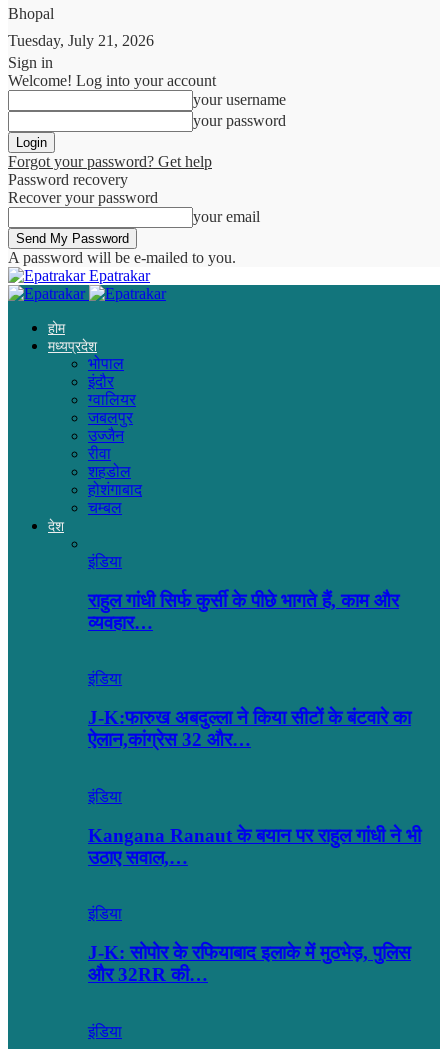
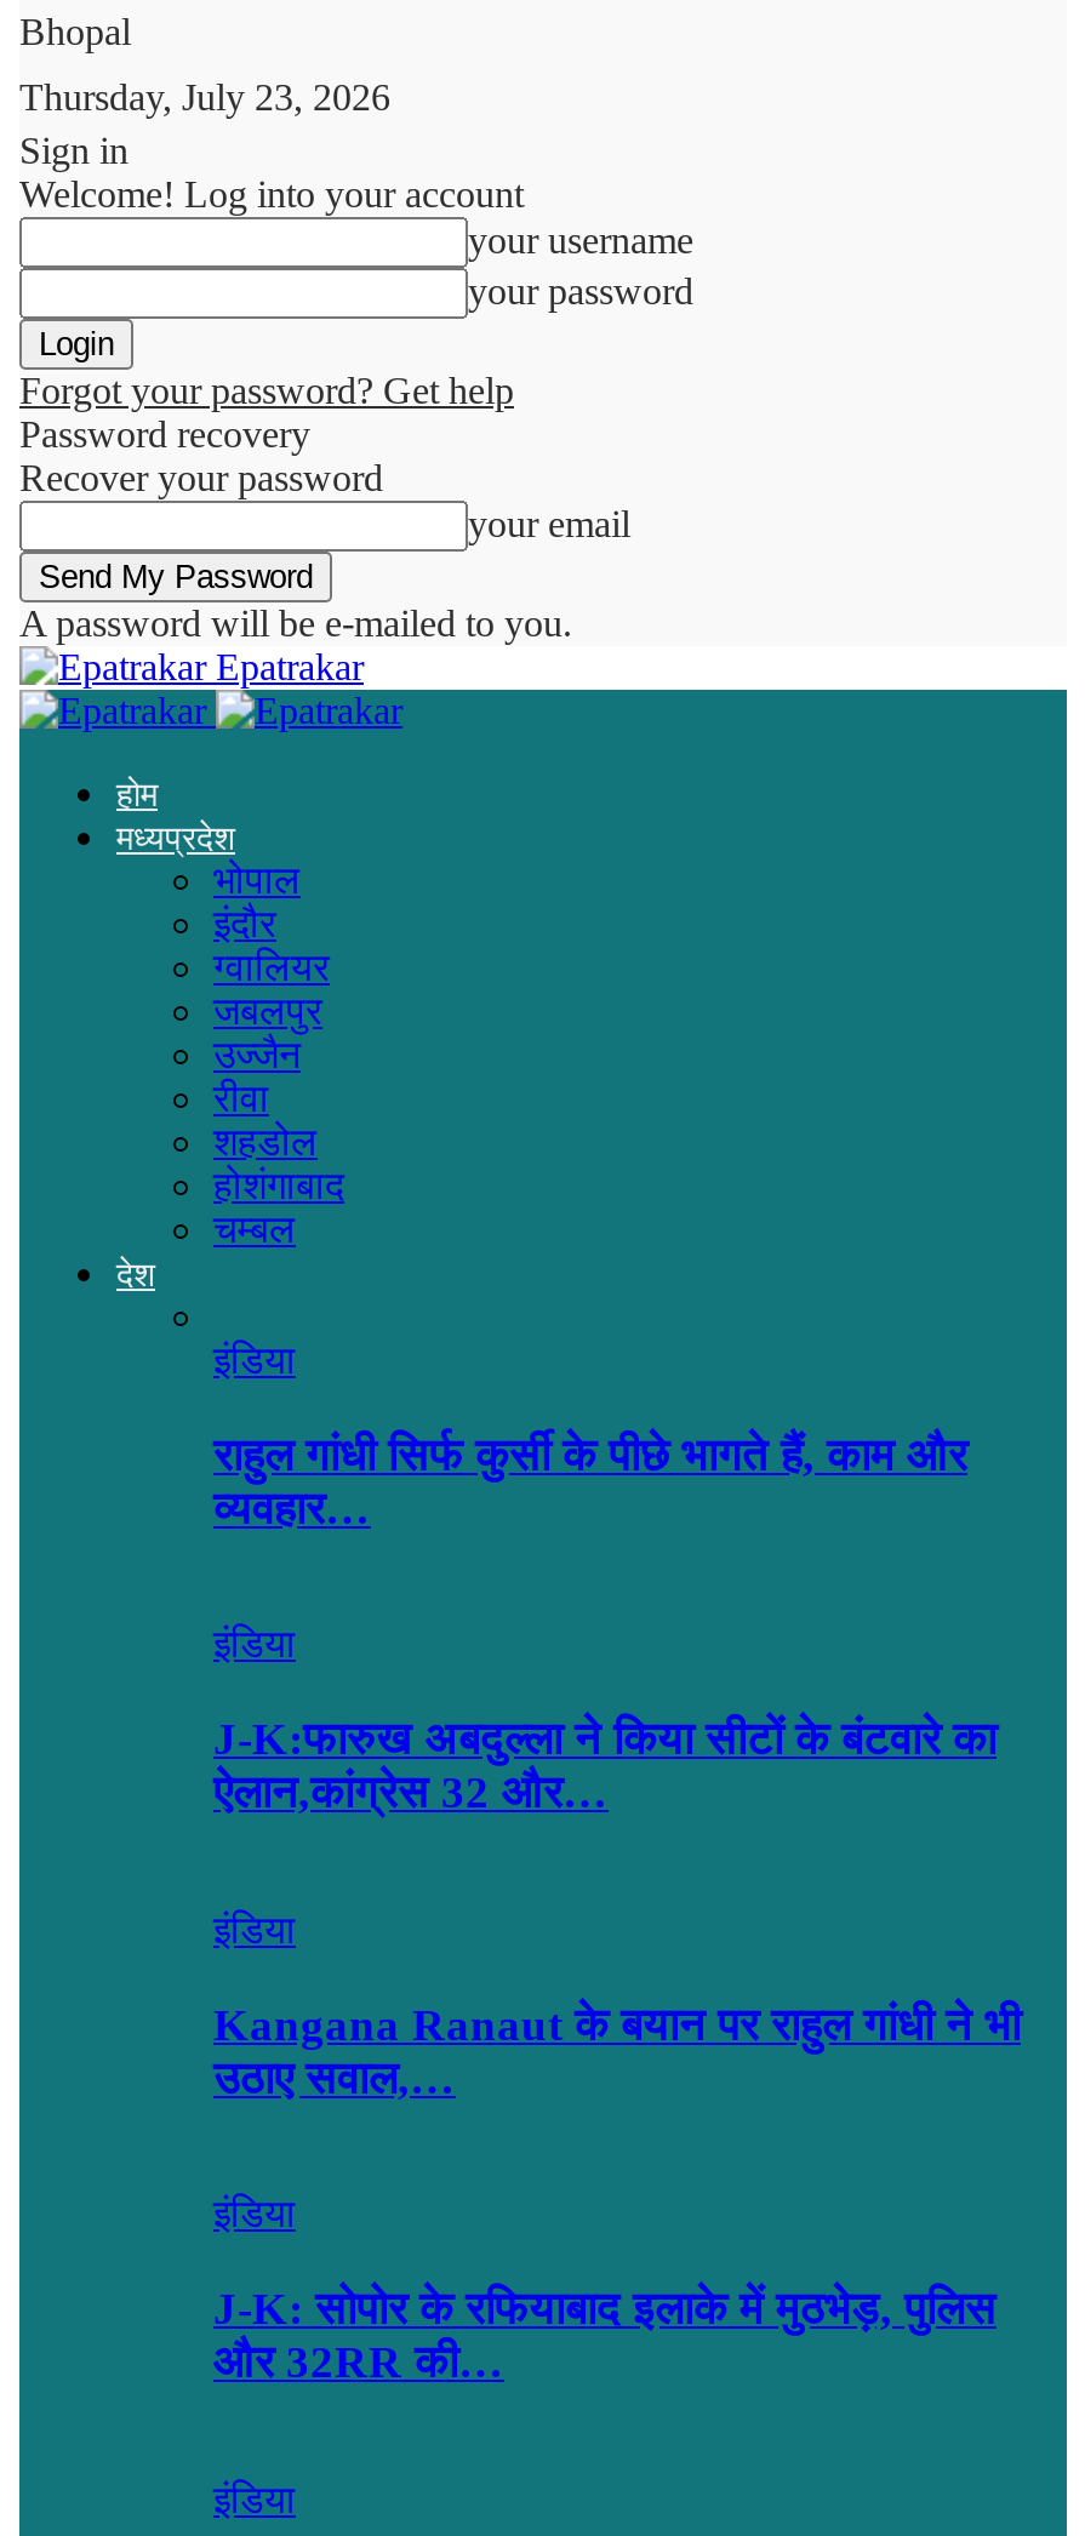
- Tuesday, July 21, 2026
+ Thursday, July 23, 2026
